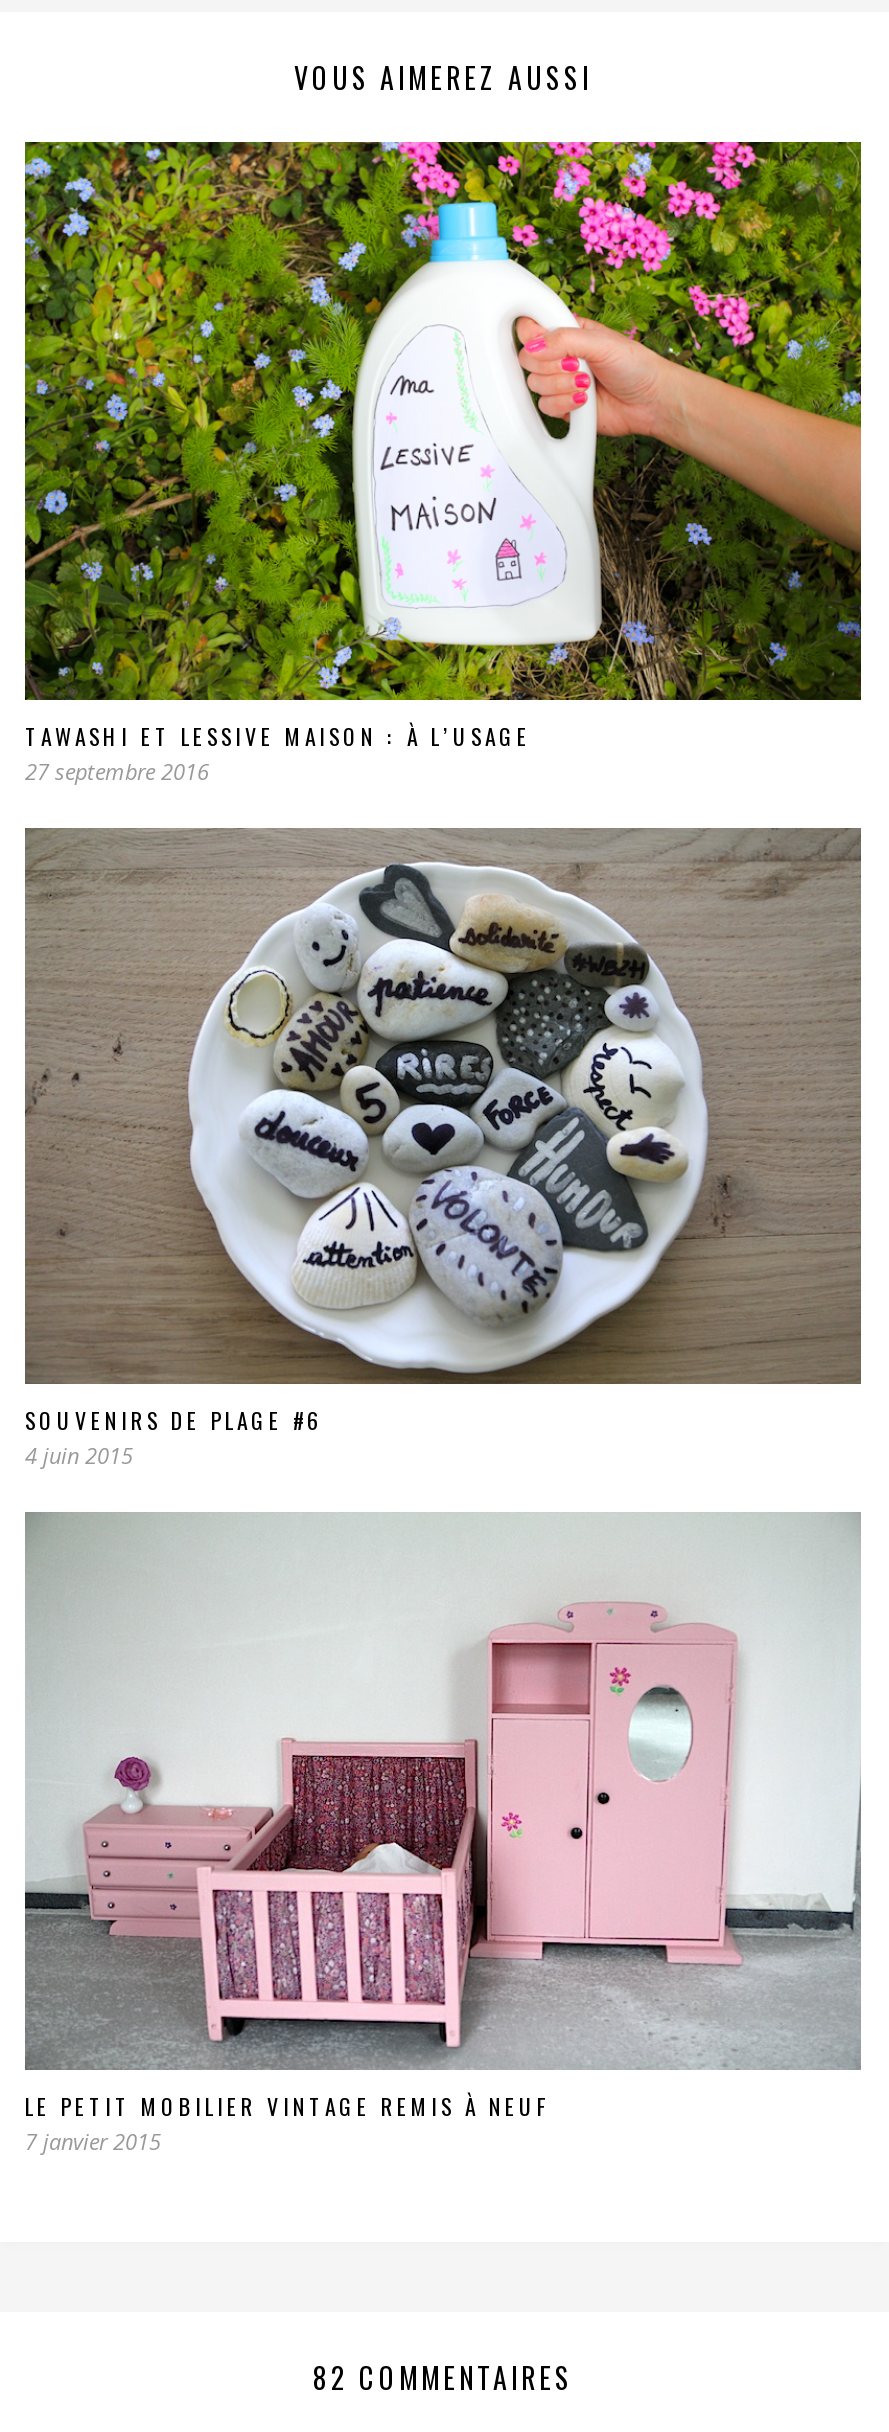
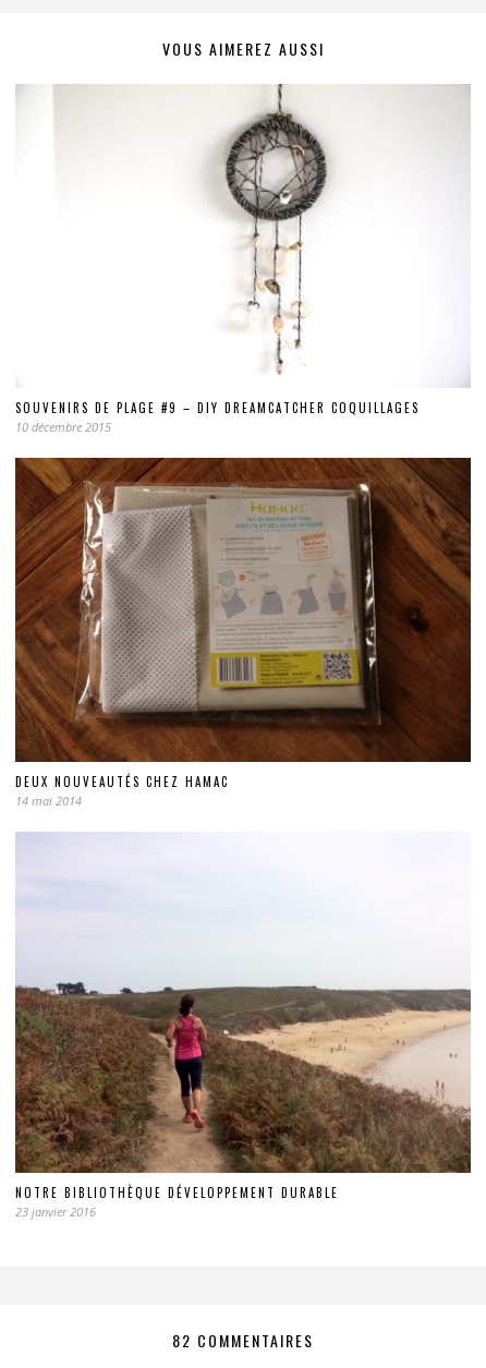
- [image]
- TAWASHI ET LESSIVE MAISON : À L’USAGE
- 27 septembre 2016
+ [image]
+ SOUVENIRS DE PLAGE #9 – DIY DREAMCATCHER COQUILLAGES
+ 10 décembre 2015

- [image]
- SOUVENIRS DE PLAGE #6
- 4 juin 2015
+ [image]
+ DEUX NOUVEAUTÉS CHEZ HAMAC
+ 14 mai 2014

- [image]
- LE PETIT MOBILIER VINTAGE REMIS À NEUF
- 7 janvier 2015
+ [image]
+ NOTRE BIBLIOTHÈQUE DÉVELOPPEMENT DURABLE
+ 23 janvier 2016
